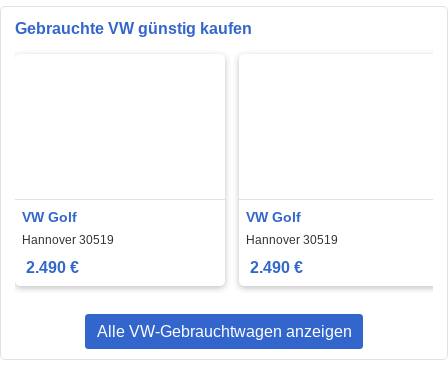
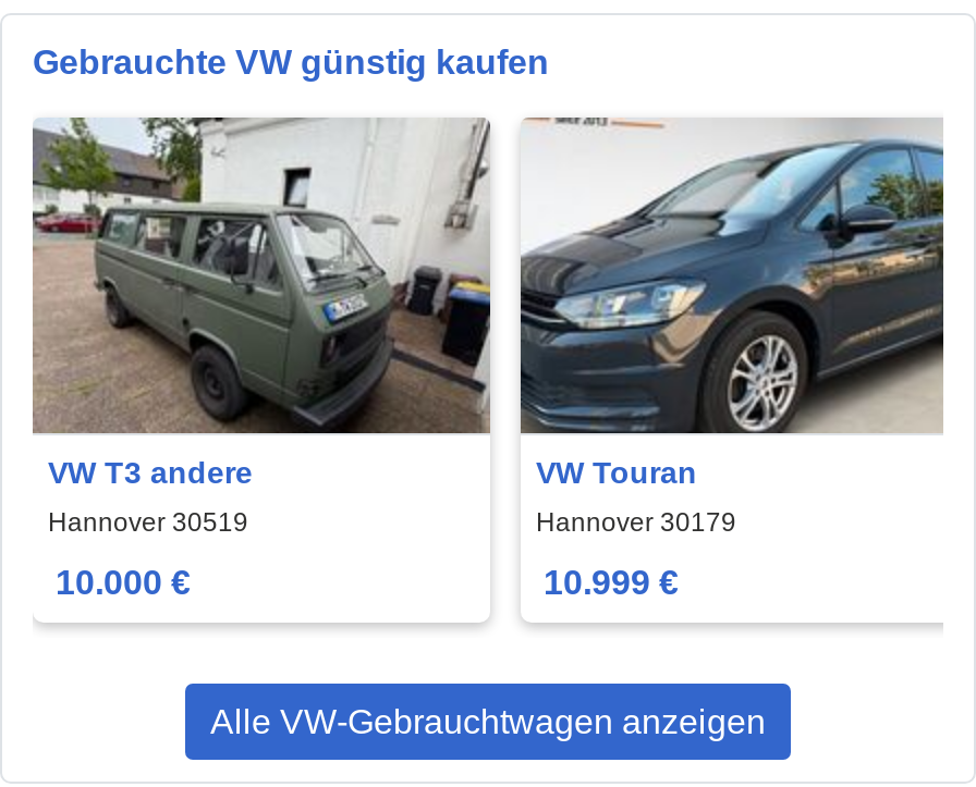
+ [image]

+ [image]

- VW Golf
+ VW T3 andere

- VW Golf
+ VW Touran

- Hannover 30519
+ Hannover 30179

- 2.490 €
+ 10.000 €

- 2.490 €
+ 10.999 €
